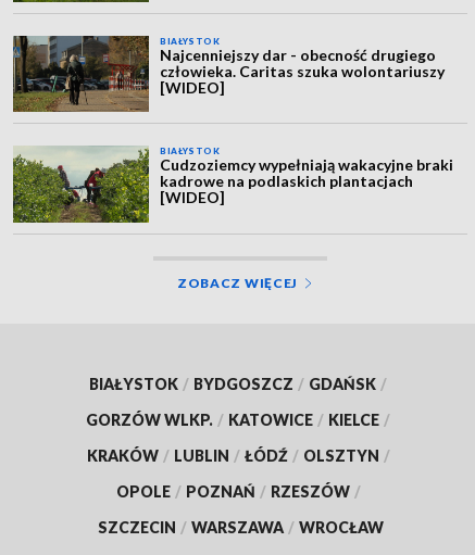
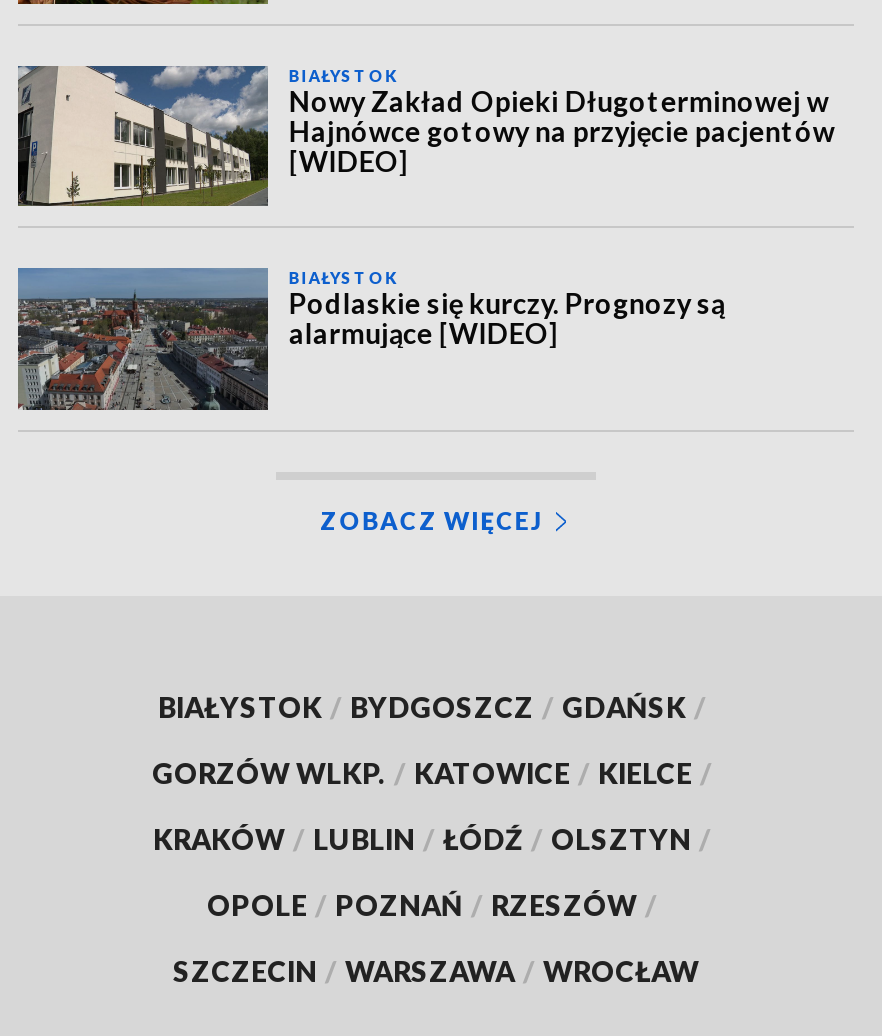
- [image]
- Najcenniejszy dar - obecność drugiego
- człowieka. Caritas szuka wolontariuszy
+ [image]
+ Nowy Zakład Opieki Długoterminowej w
+ Hajnówce gotowy na przyjęcie pacjentów

- [image]
- Cudzoziemcy wypełniają wakacyjne braki
- kadrowe na podlaskich plantacjach
- [WIDEO]
+ [image]
+ Podlaskie się kurczy. Prognozy są
+ alarmujące [WIDEO]
